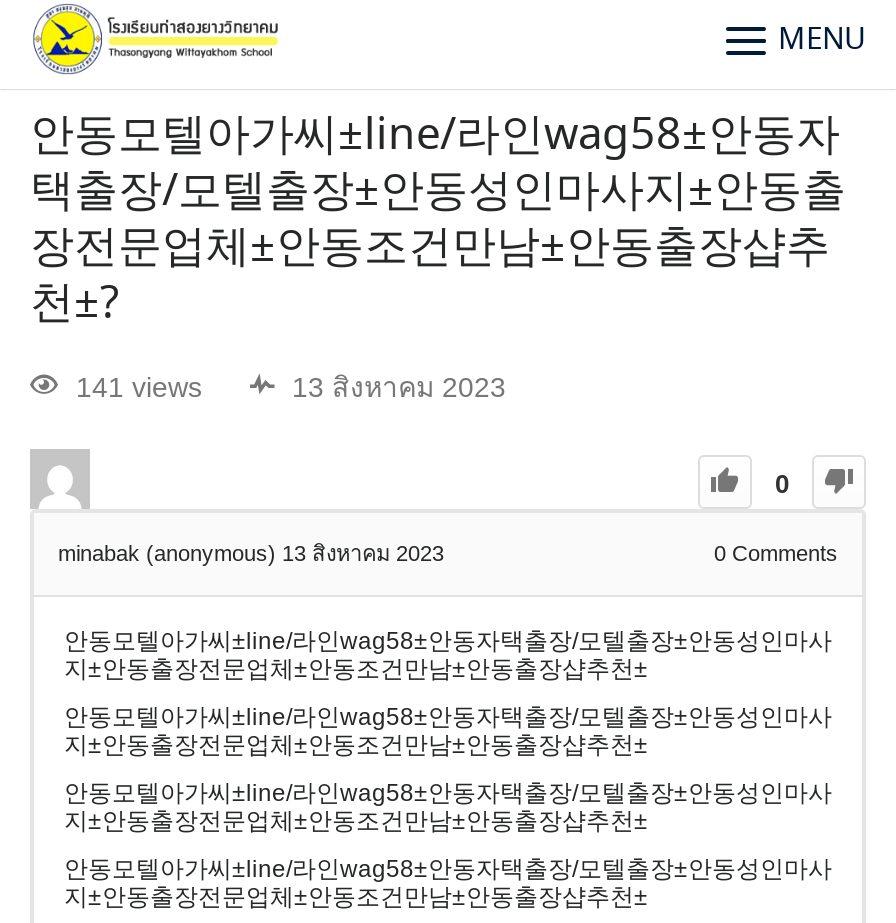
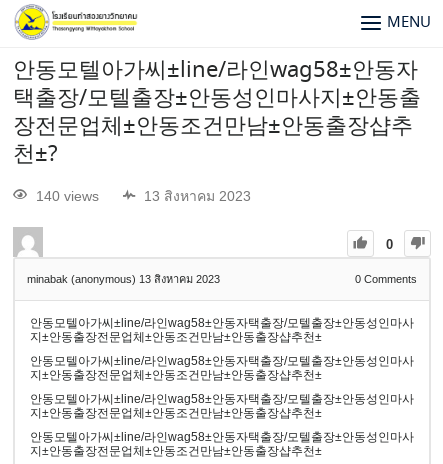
- 141 views
+ 140 views
